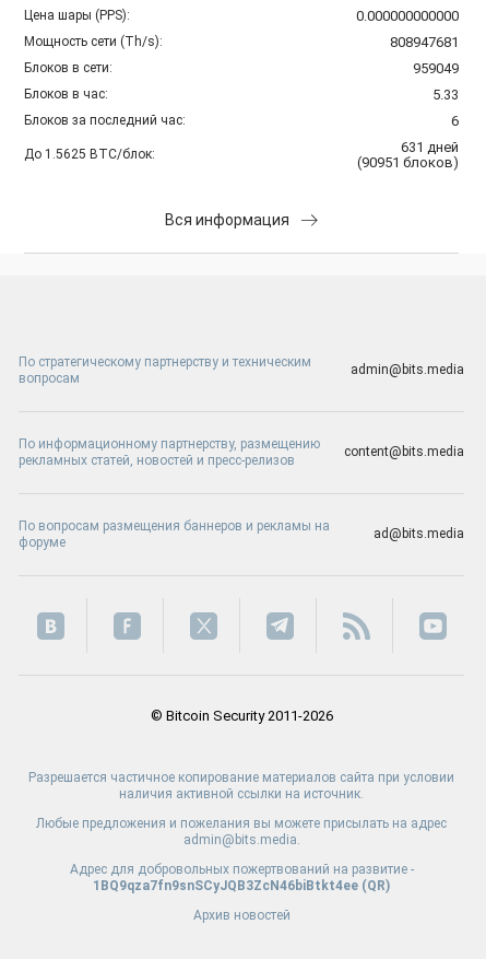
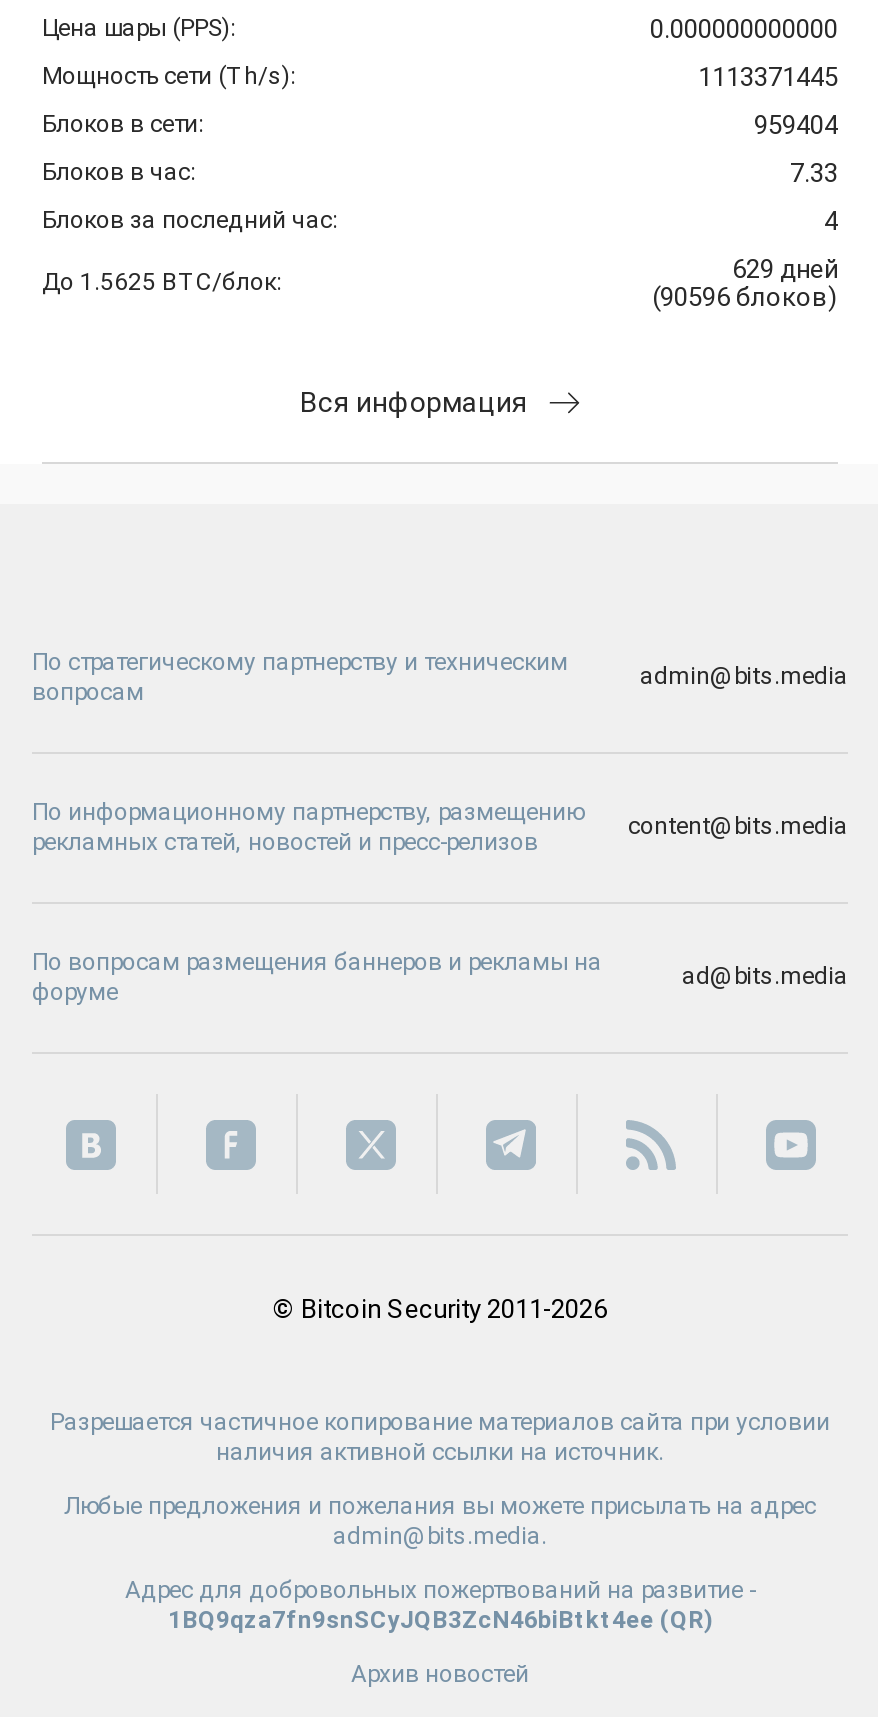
- 808947681
+ 1113371445

- 959049
+ 959404

- 5.33
+ 7.33

- 6
+ 4

- 631 дней
+ 629 дней

- (90951 блоков)
+ (90596 блоков)
